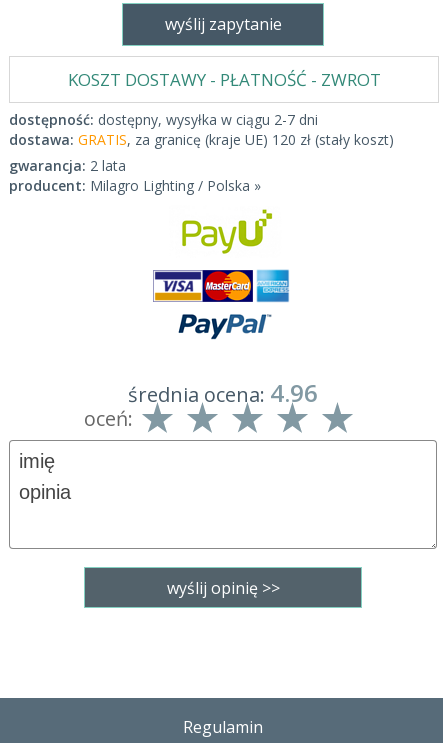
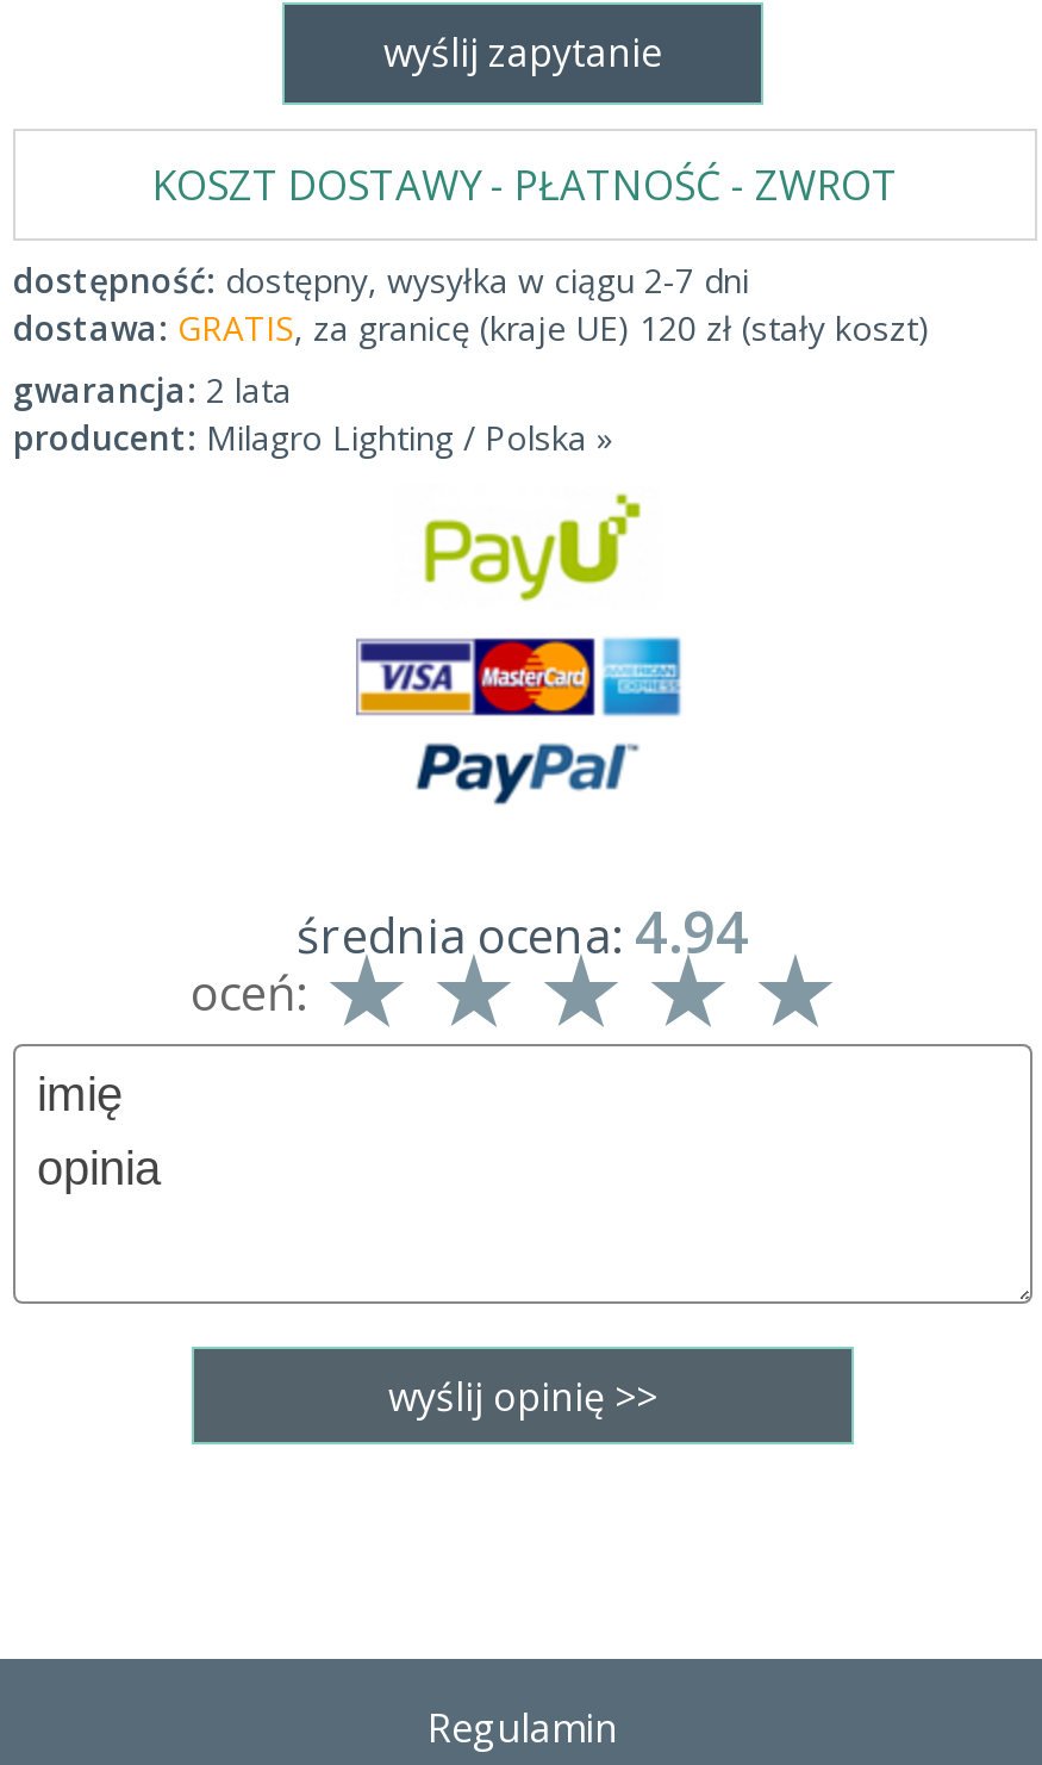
- średnia ocena: 4.96
+ średnia ocena: 4.94
